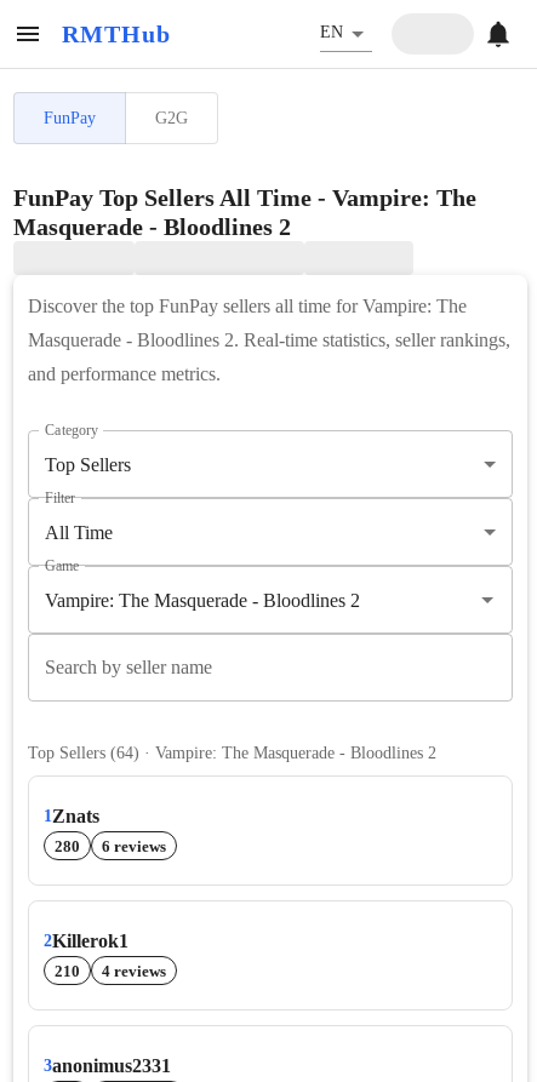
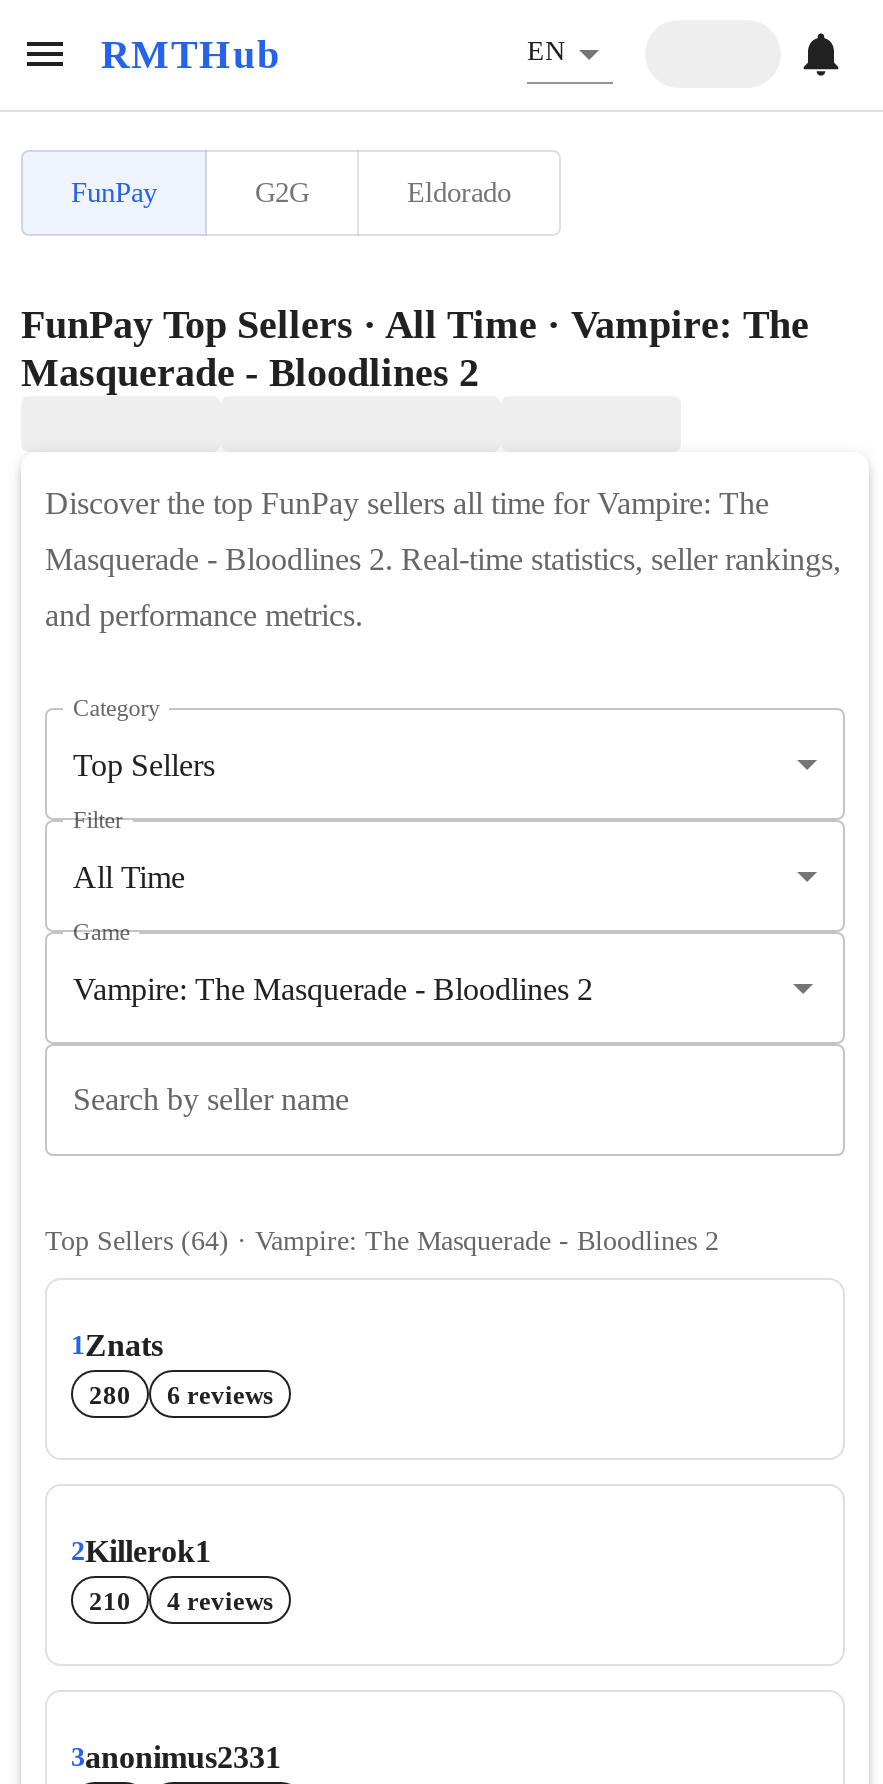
- FunPay Top Sellers All Time - Vampire: The
+ Eldorado
+ FunPay Top Sellers · All Time · Vampire: The
